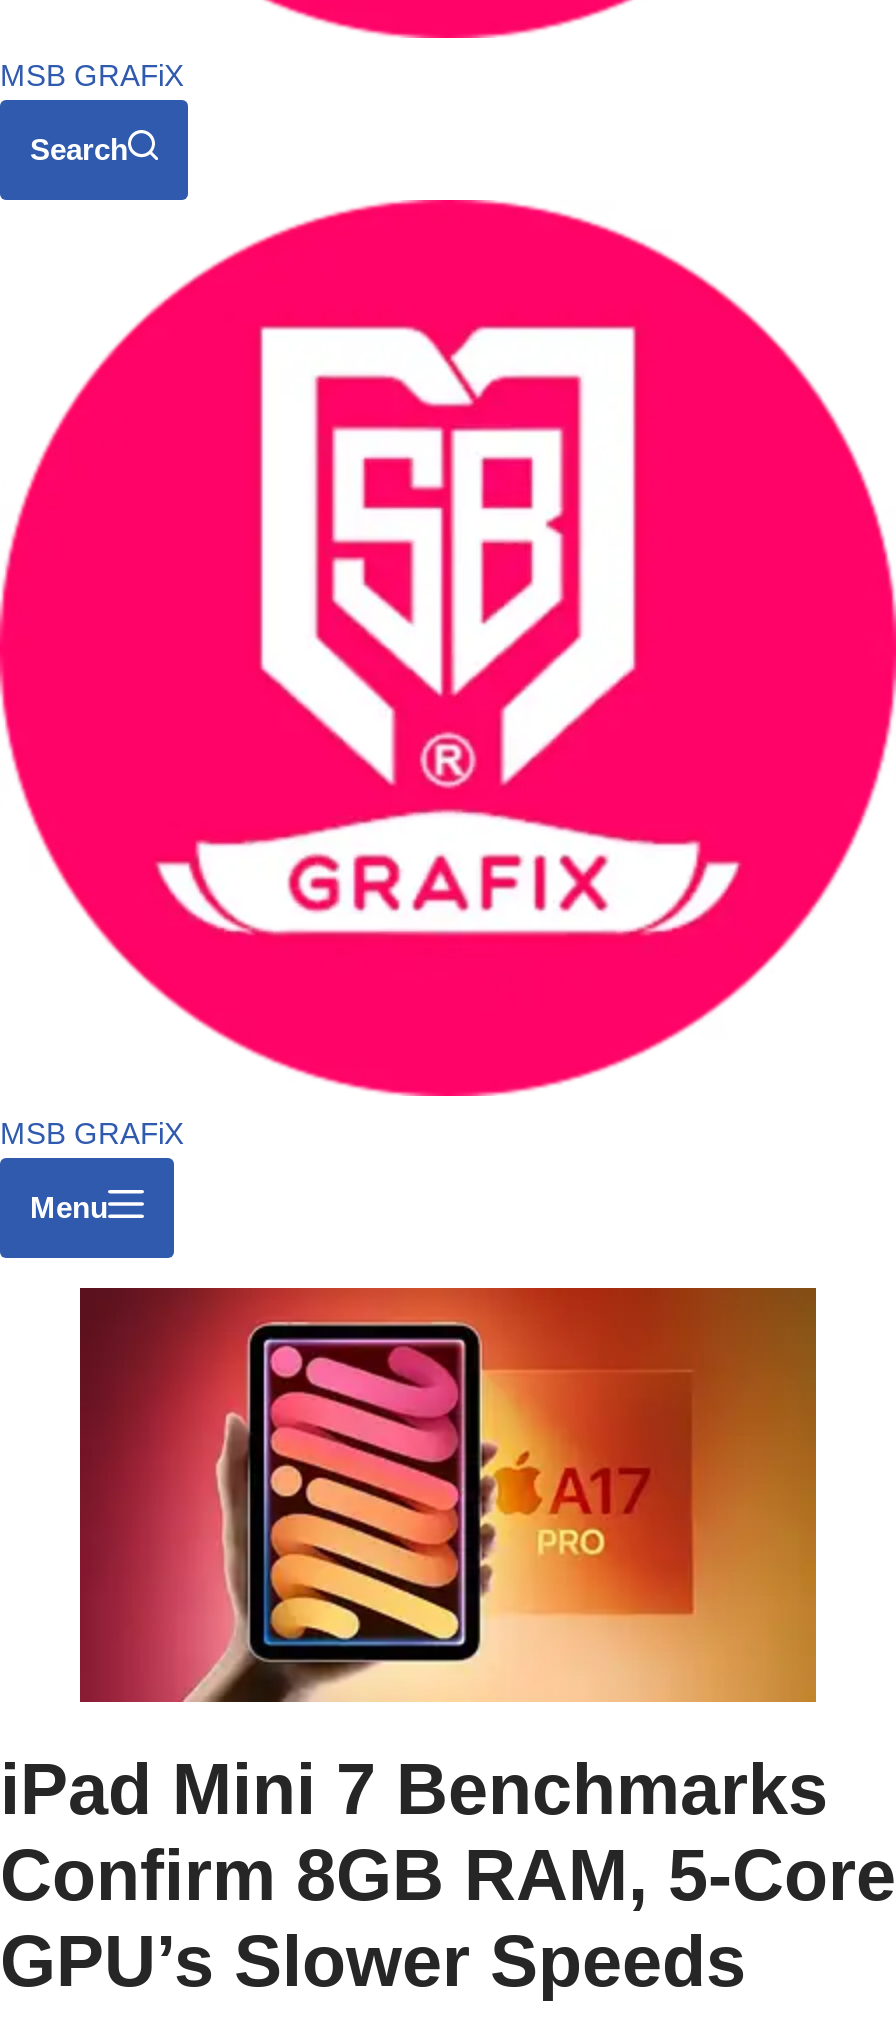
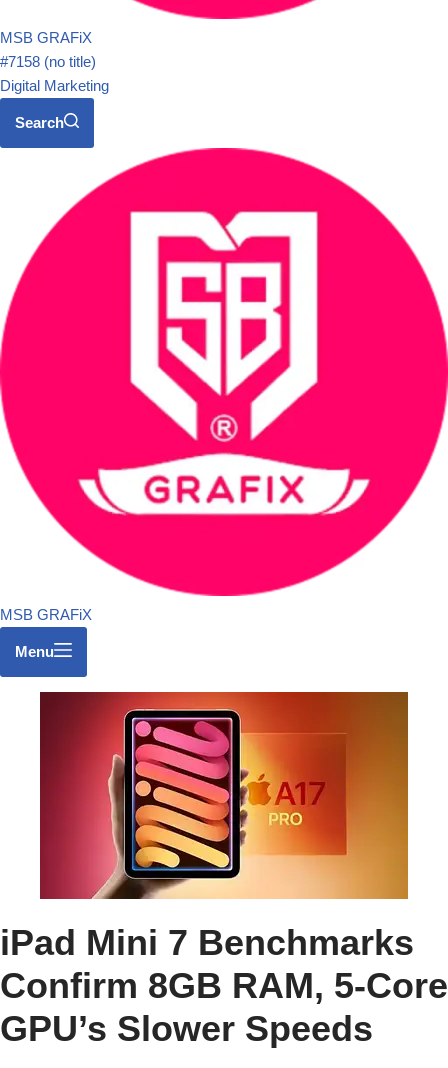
+ #7158 (no title)
+ Digital Marketing
